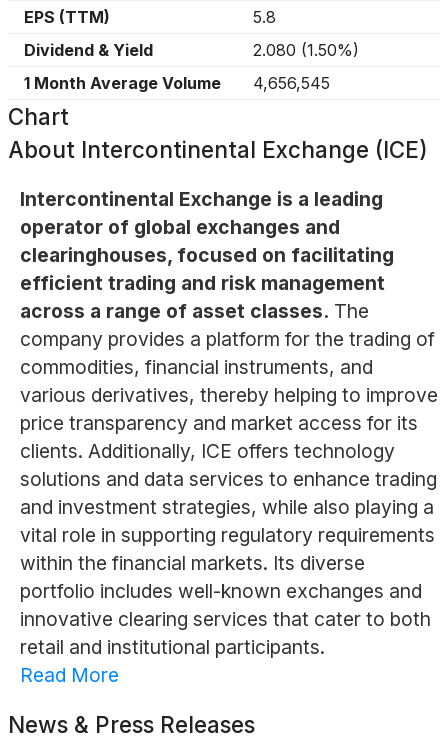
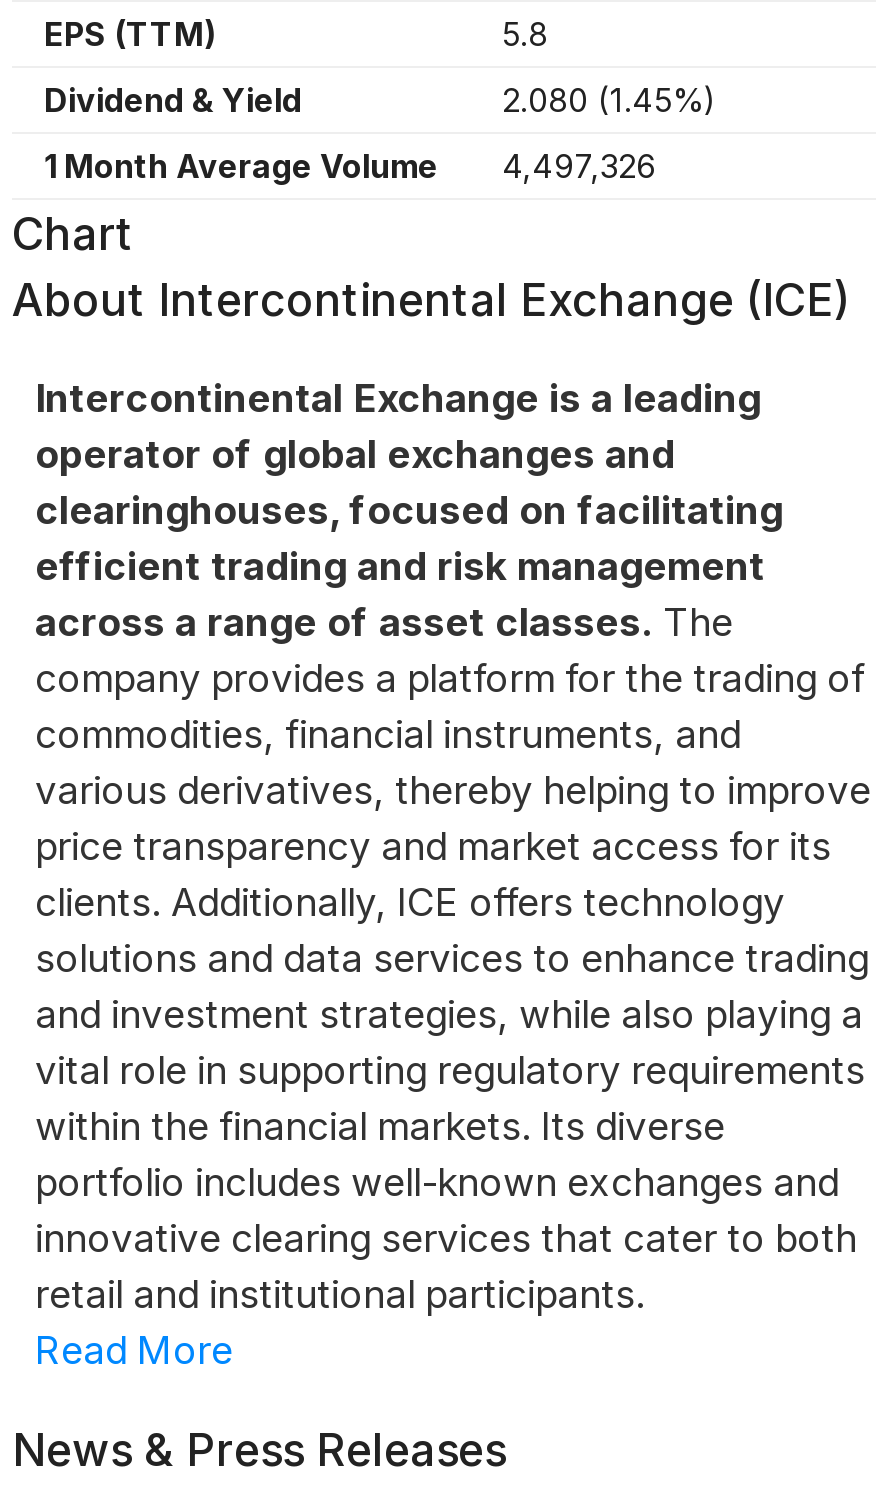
- 2.080 (1.50%)
+ 2.080 (1.45%)

- 1 Month Average Volume 4,656,545
+ 1 Month Average Volume 4,497,326
